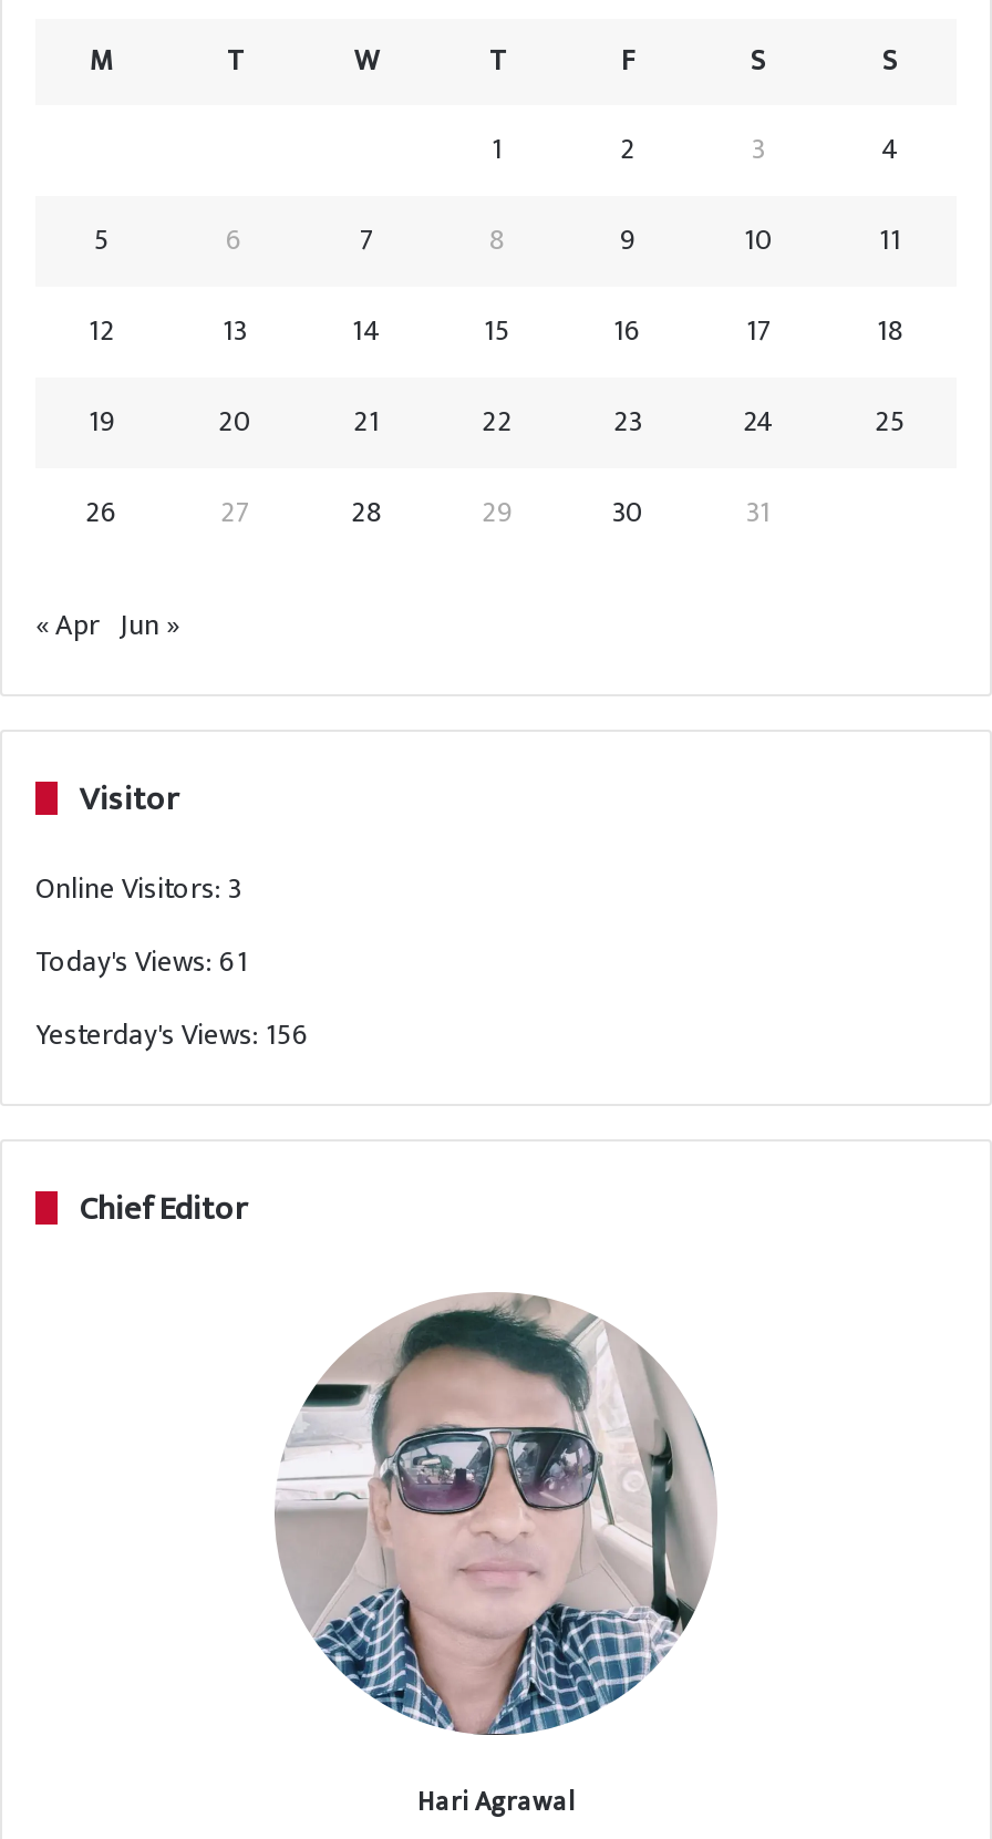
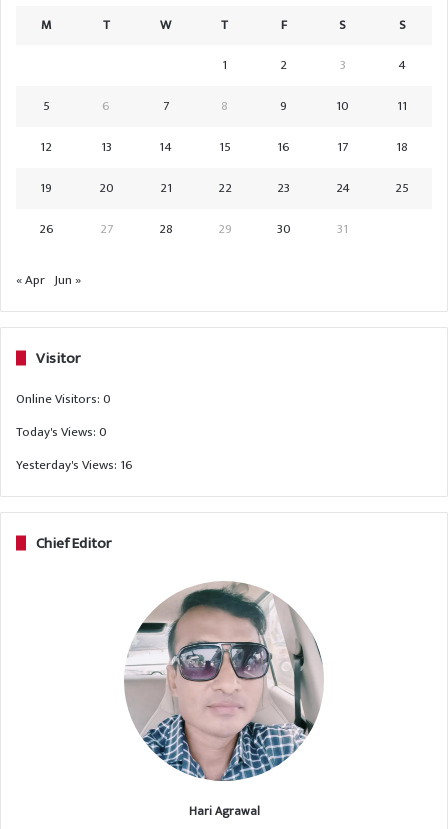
- Online Visitors: 3
+ Online Visitors: 0

- Today's Views: 61
+ Today's Views: 0

- Yesterday's Views: 156
+ Yesterday's Views: 16
